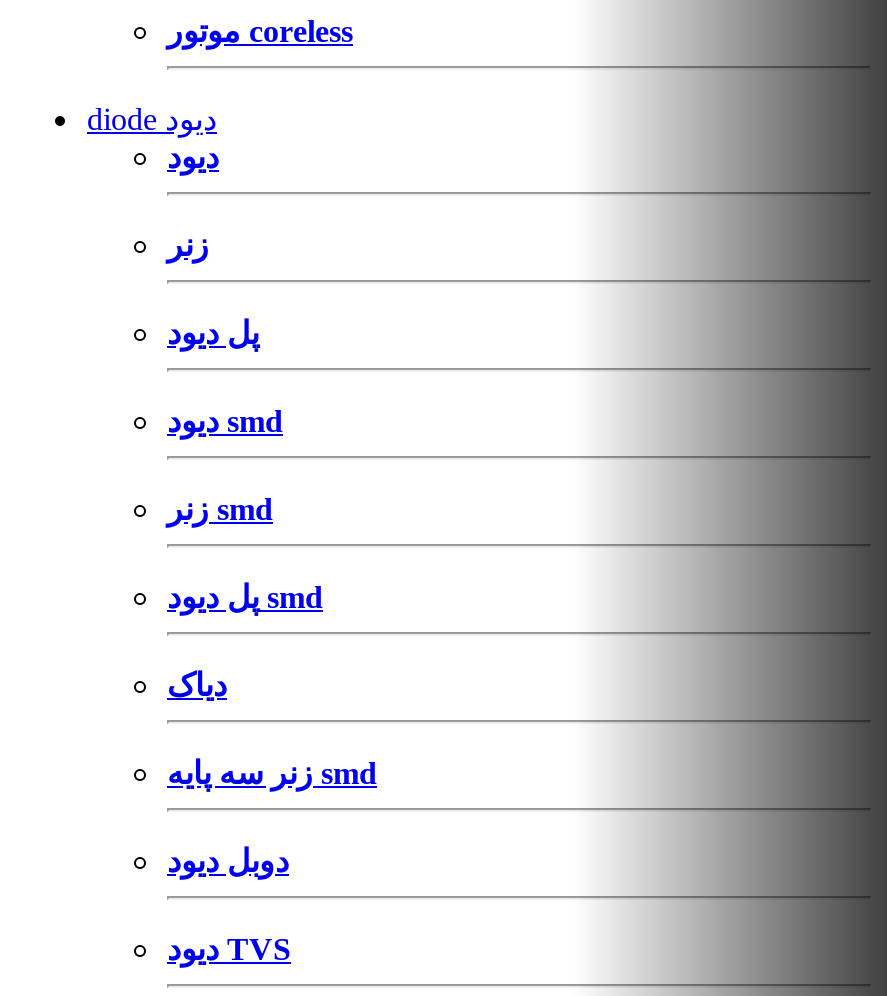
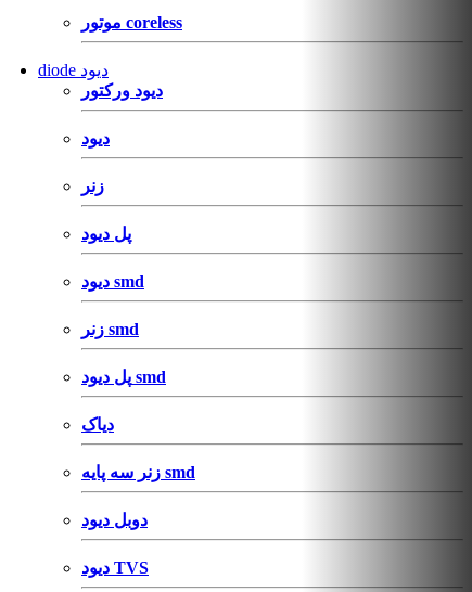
+ دیود ورکتور
